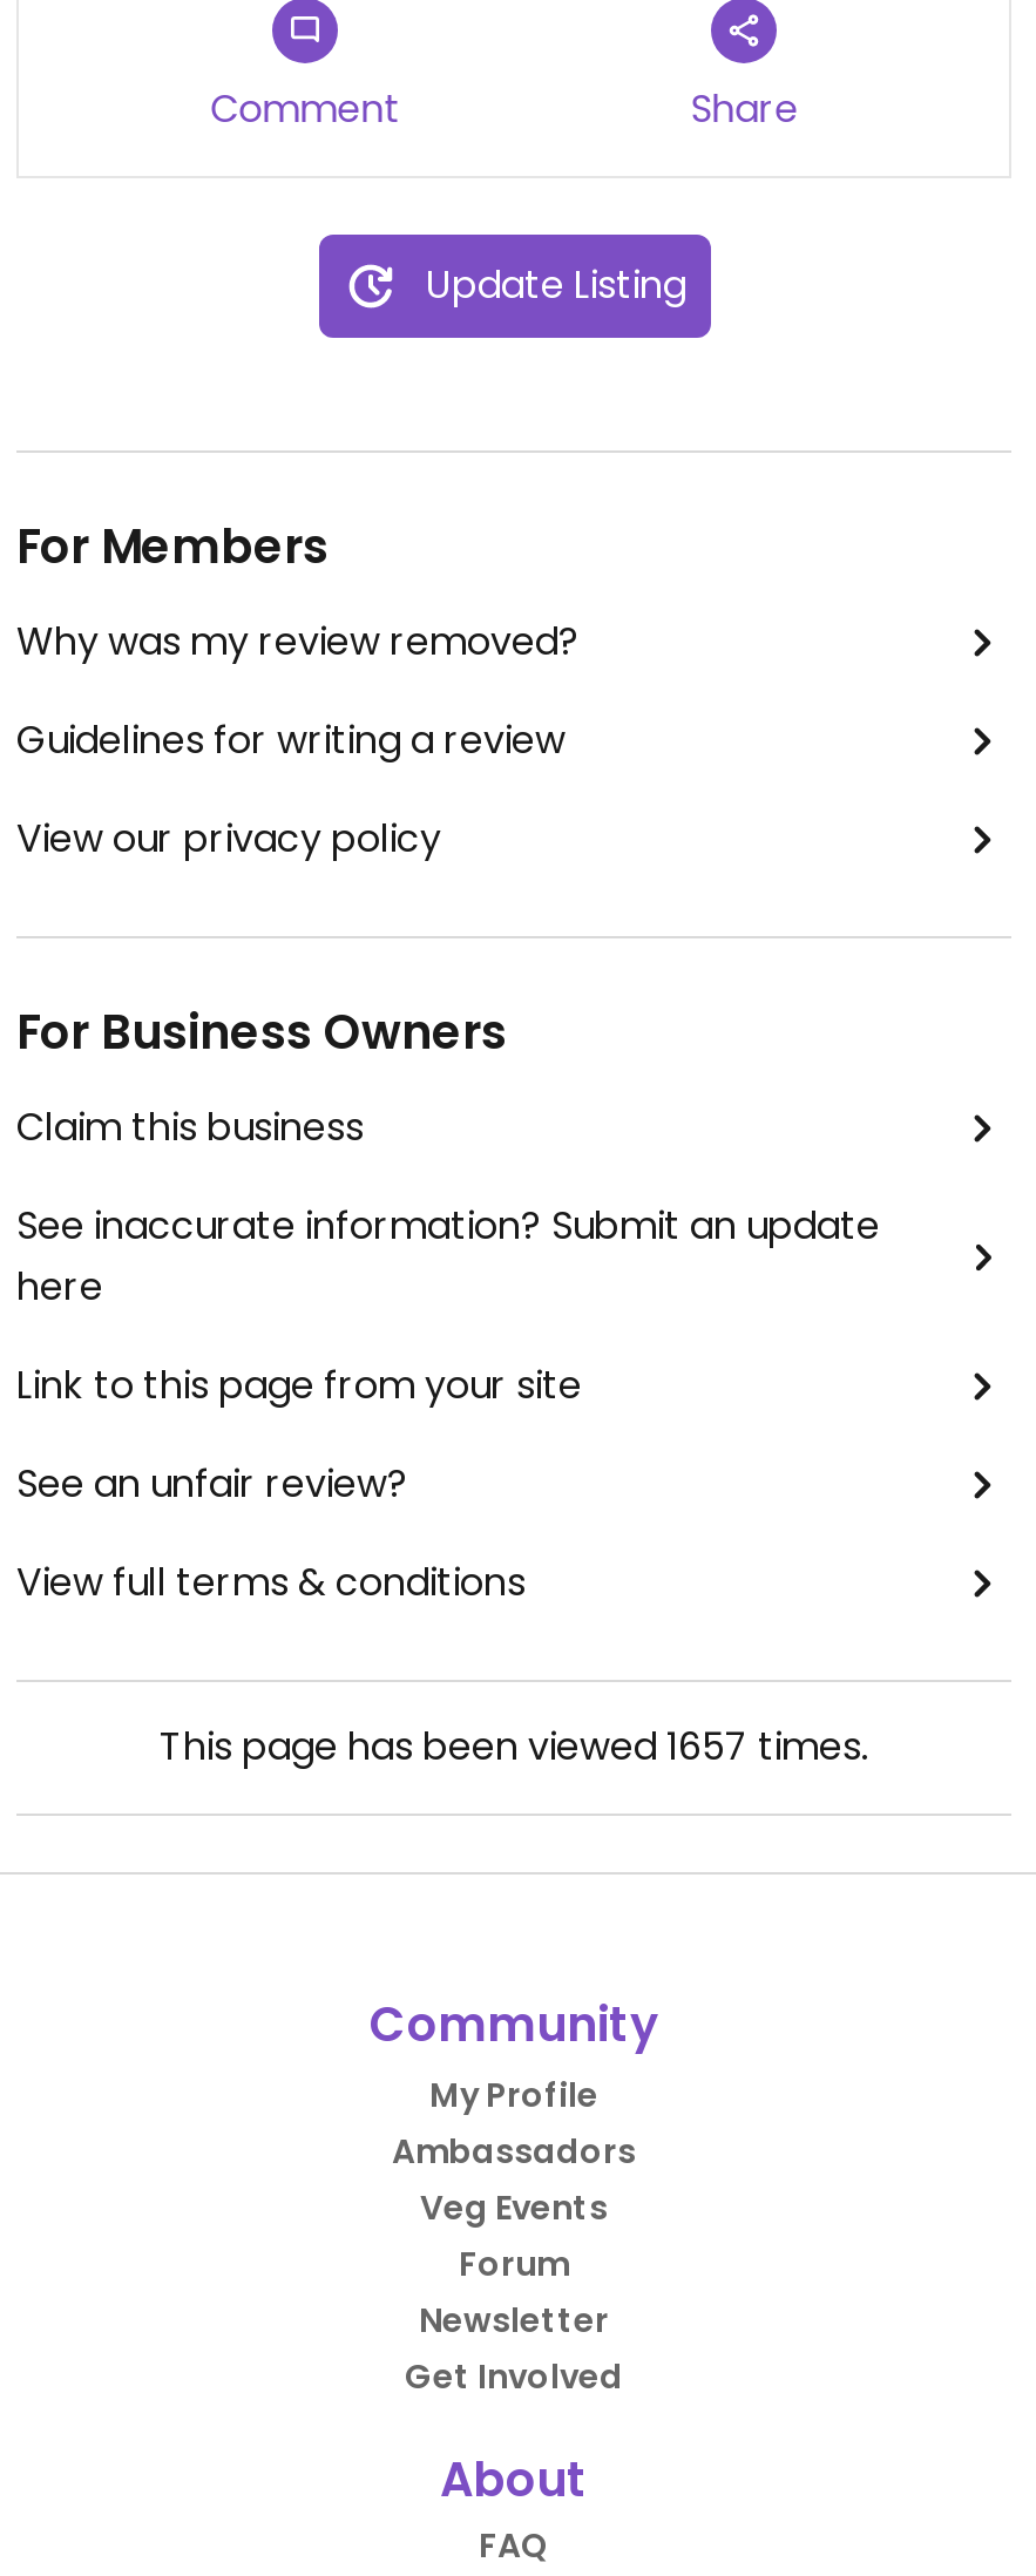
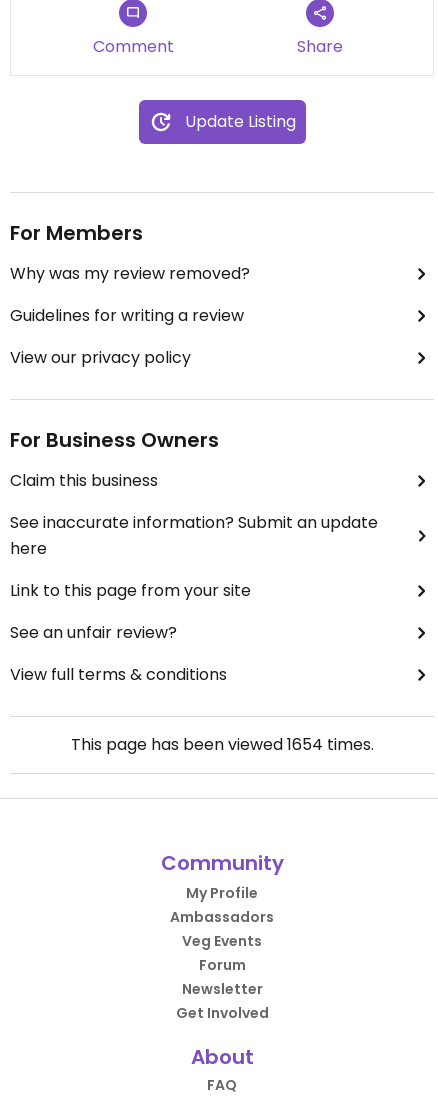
- This page has been viewed 1657 times.
+ This page has been viewed 1654 times.
